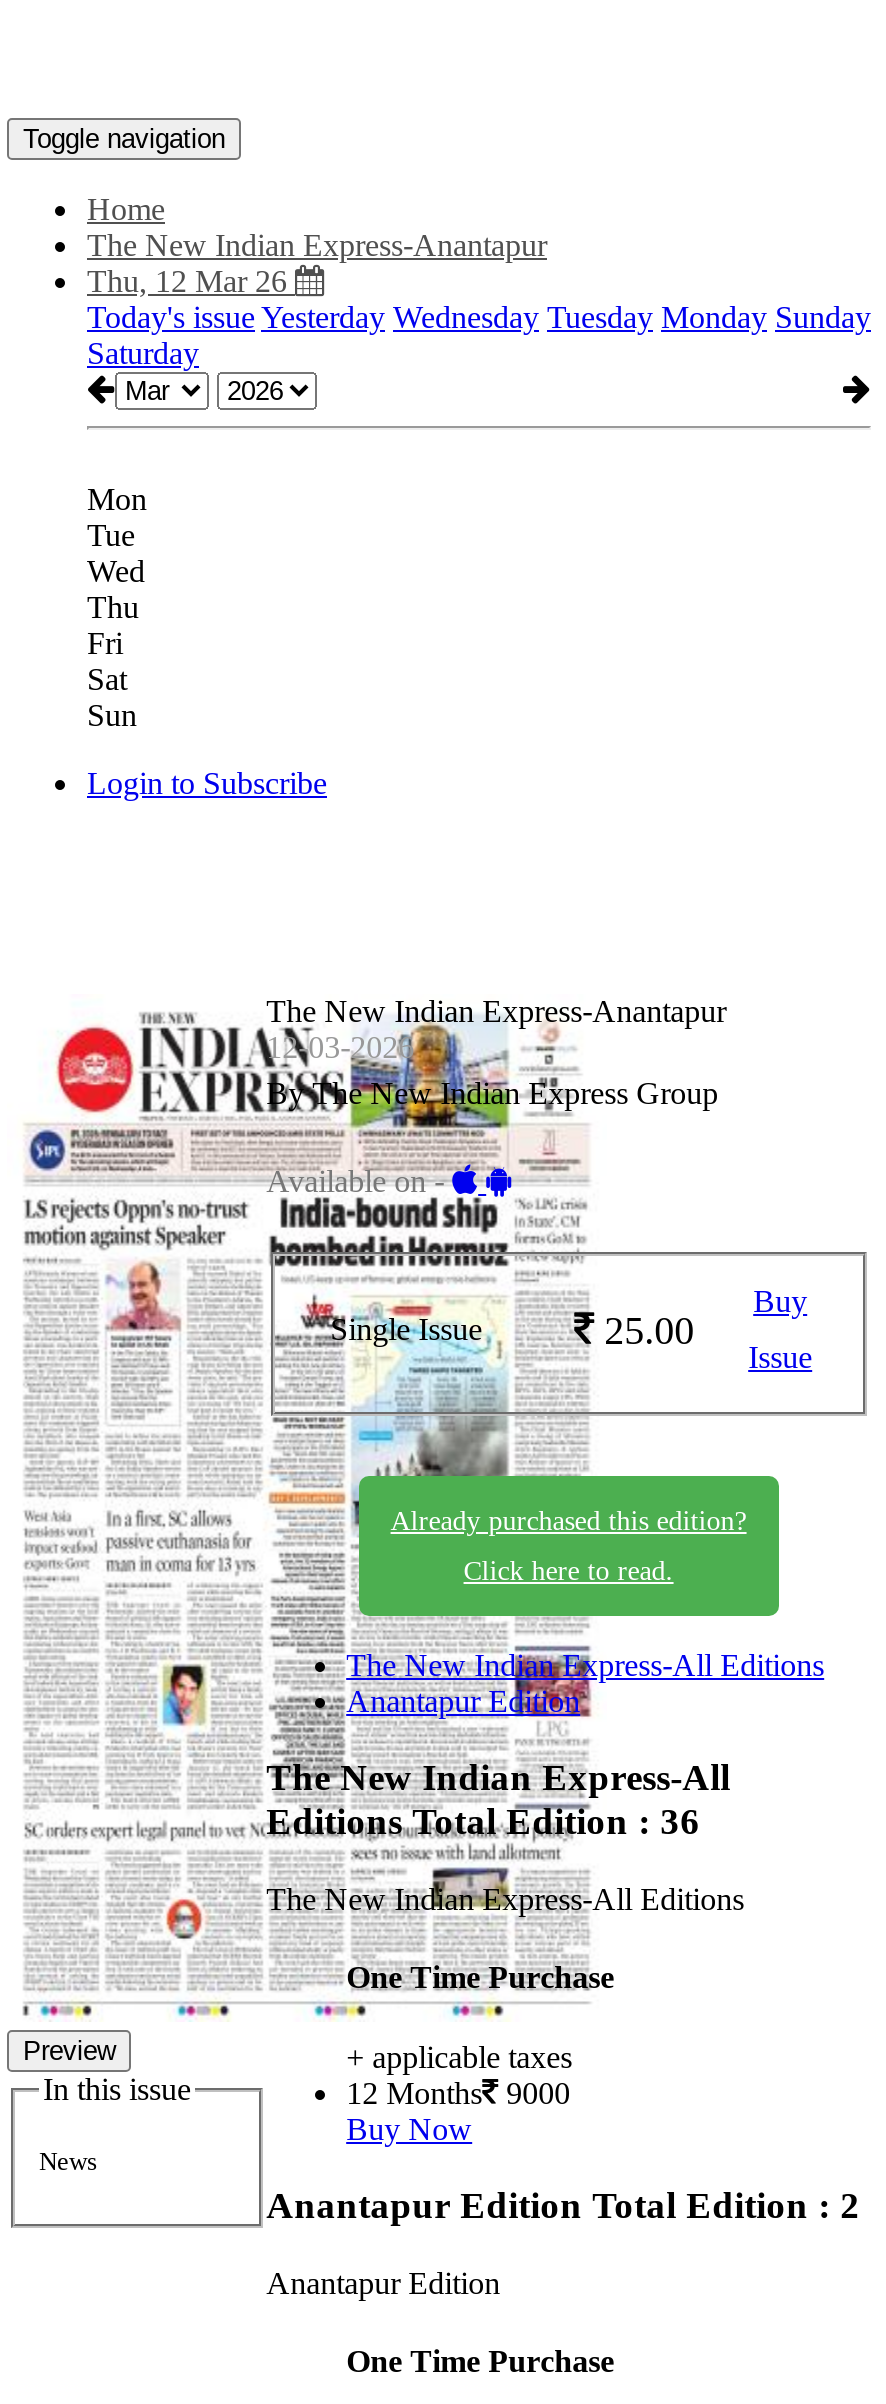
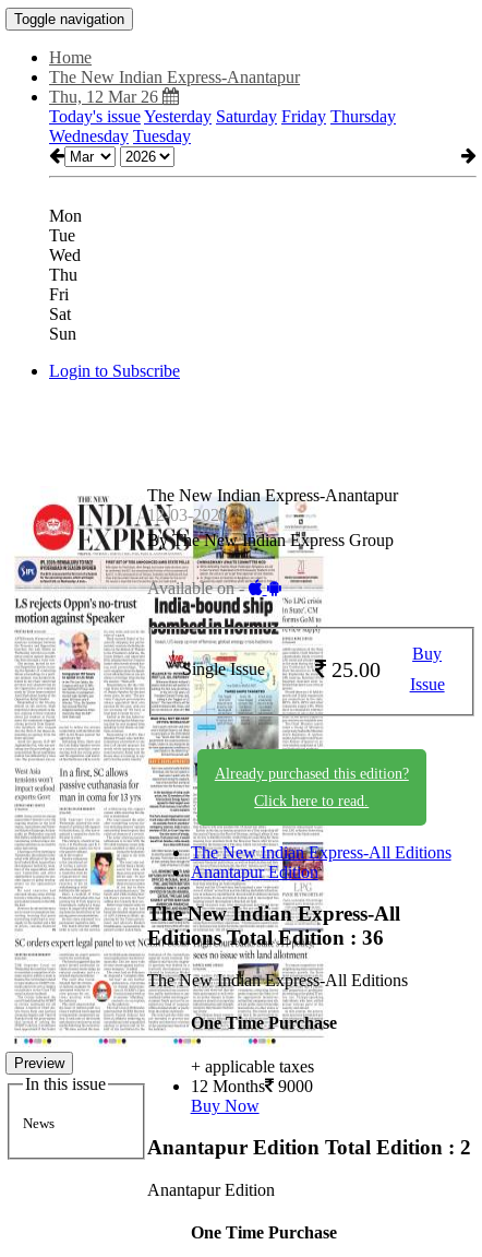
- Today's issue Yesterday Wednesday Tuesday Monday Sunday
- Saturday
+ Today's issue Yesterday Saturday Friday Thursday
+ Wednesday Tuesday
